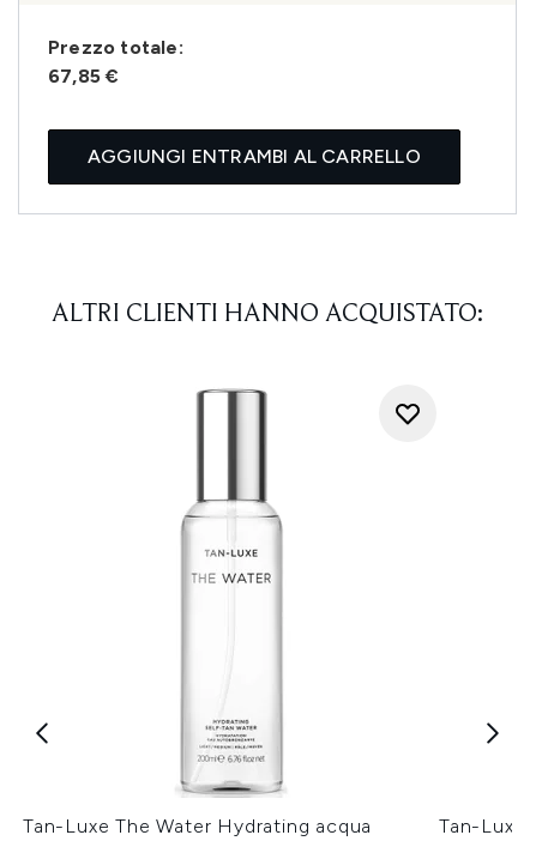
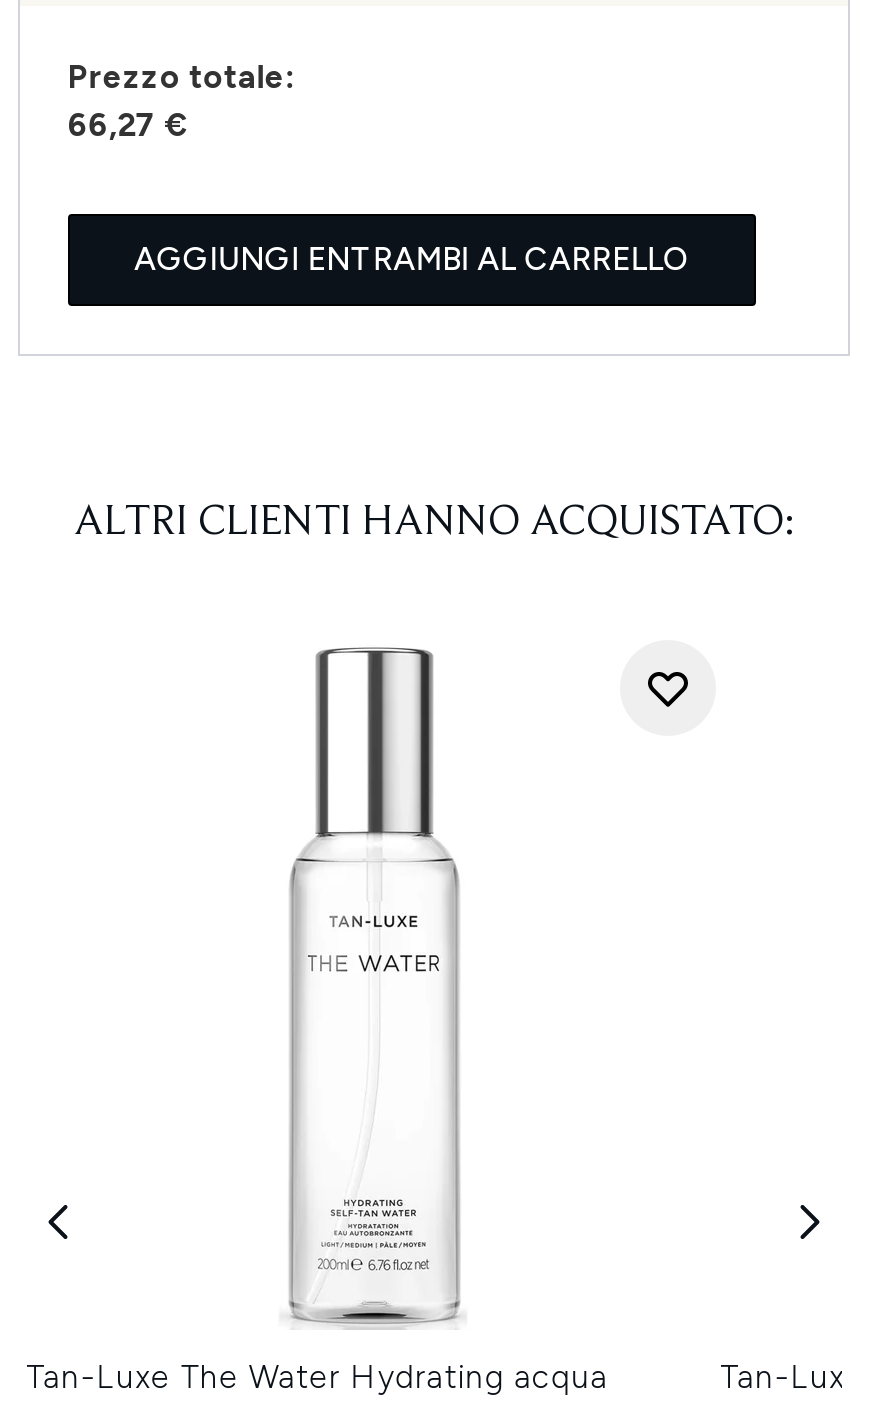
- 67,85 €
+ 66,27 €
